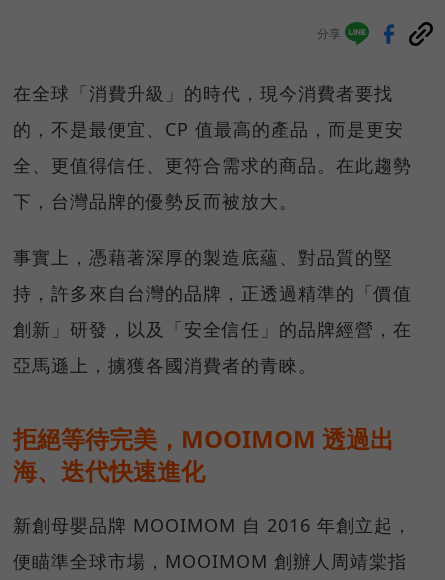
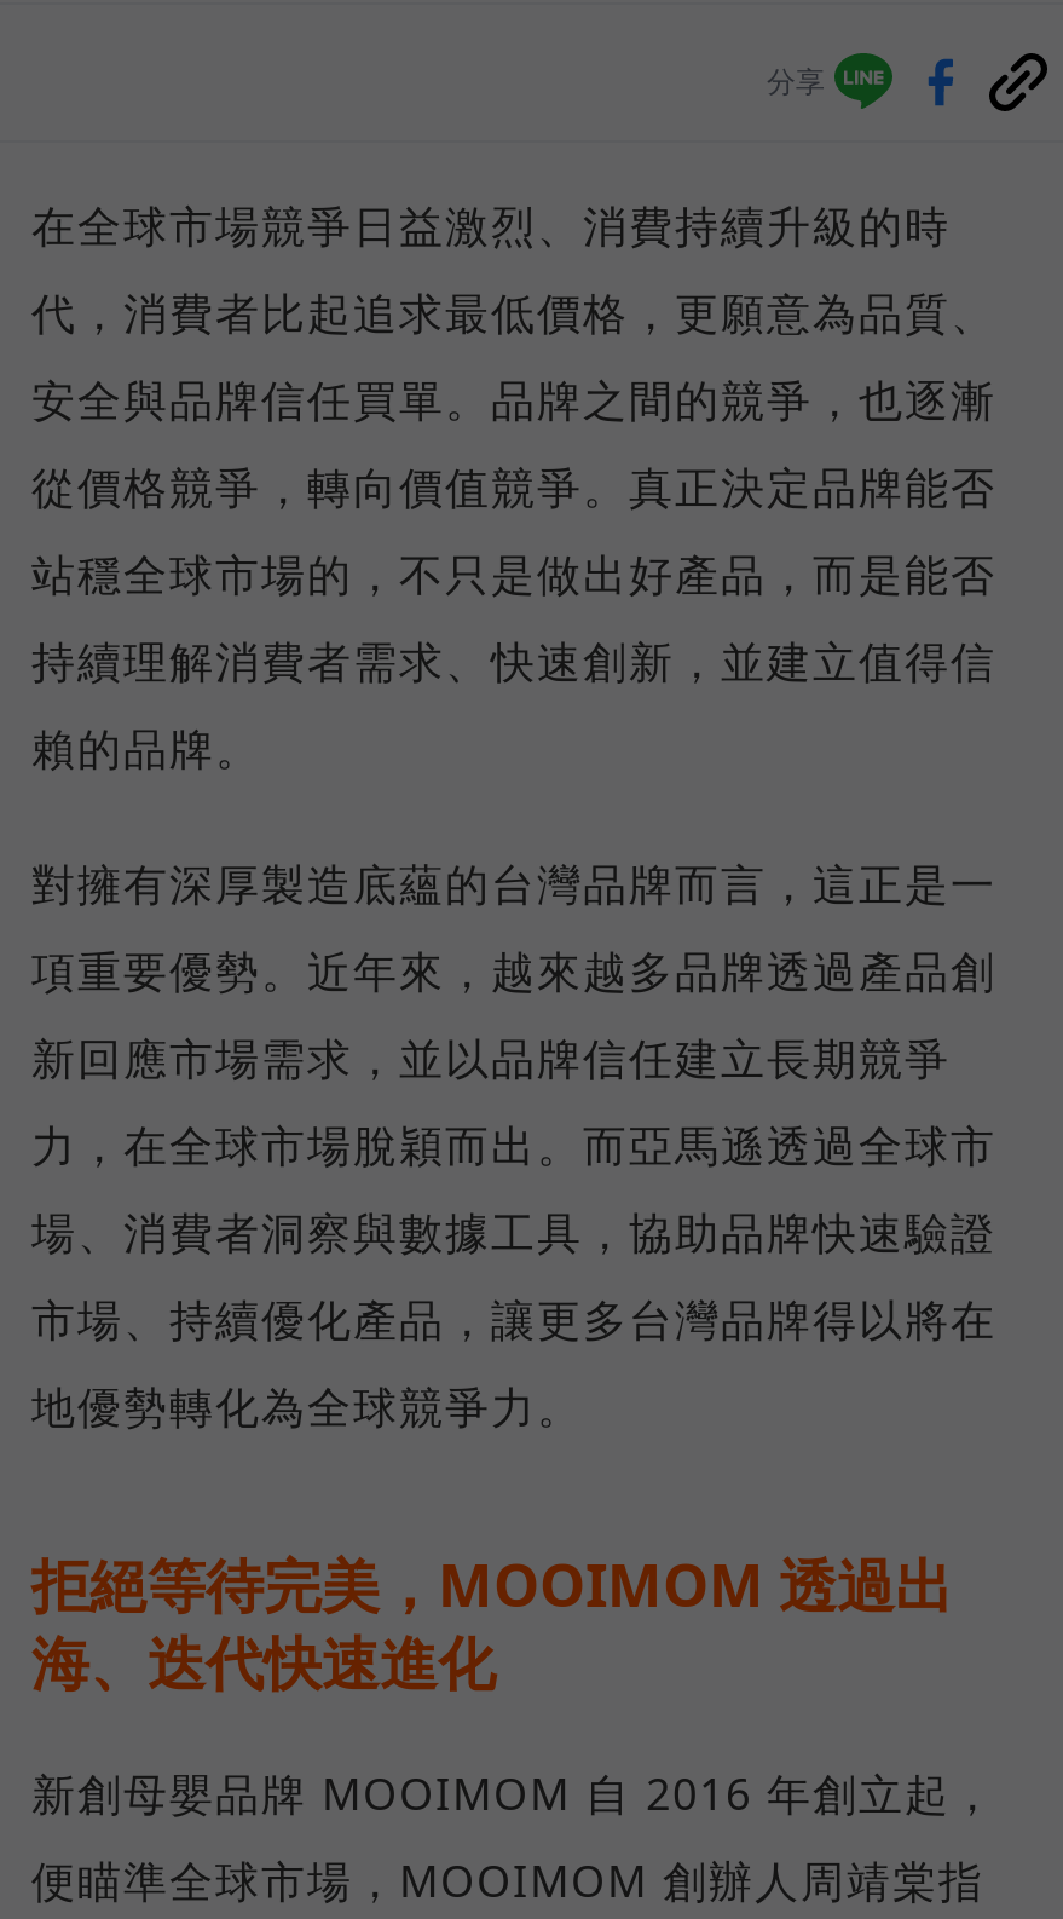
- 在全球「消費升級」的時代，現今消費者要找
- 的，不是最便宜、CP 值最高的產品，而是更安
- 全、更值得信任、更符合需求的商品。在此趨勢
- 下，台灣品牌的優勢反而被放大。
- 事實上，憑藉著深厚的製造底蘊、對品質的堅
- 持，許多來自台灣的品牌，正透過精準的「價值
- 創新」研發，以及「安全信任」的品牌經營，在
- 亞馬遜上，擄獲各國消費者的青睞。
+ 在全球市場競爭日益激烈、消費持續升級的時
+ 代，消費者比起追求最低價格，更願意為品質、
+ 安全與品牌信任買單。品牌之間的競爭，也逐漸
+ 從價格競爭，轉向價值競爭。真正決定品牌能否
+ 站穩全球市場的，不只是做出好產品，而是能否
+ 持續理解消費者需求、快速創新，並建立值得信
+ 賴的品牌。
+ 對擁有深厚製造底蘊的台灣品牌而言，這正是一
+ 項重要優勢。近年來，越來越多品牌透過產品創
+ 新回應市場需求，並以品牌信任建立長期競爭
+ 力，在全球市場脫穎而出。而亞馬遜透過全球市
+ 場、消費者洞察與數據工具，協助品牌快速驗證
+ 市場、持續優化產品，讓更多台灣品牌得以將在
+ 地優勢轉化為全球競爭力。
